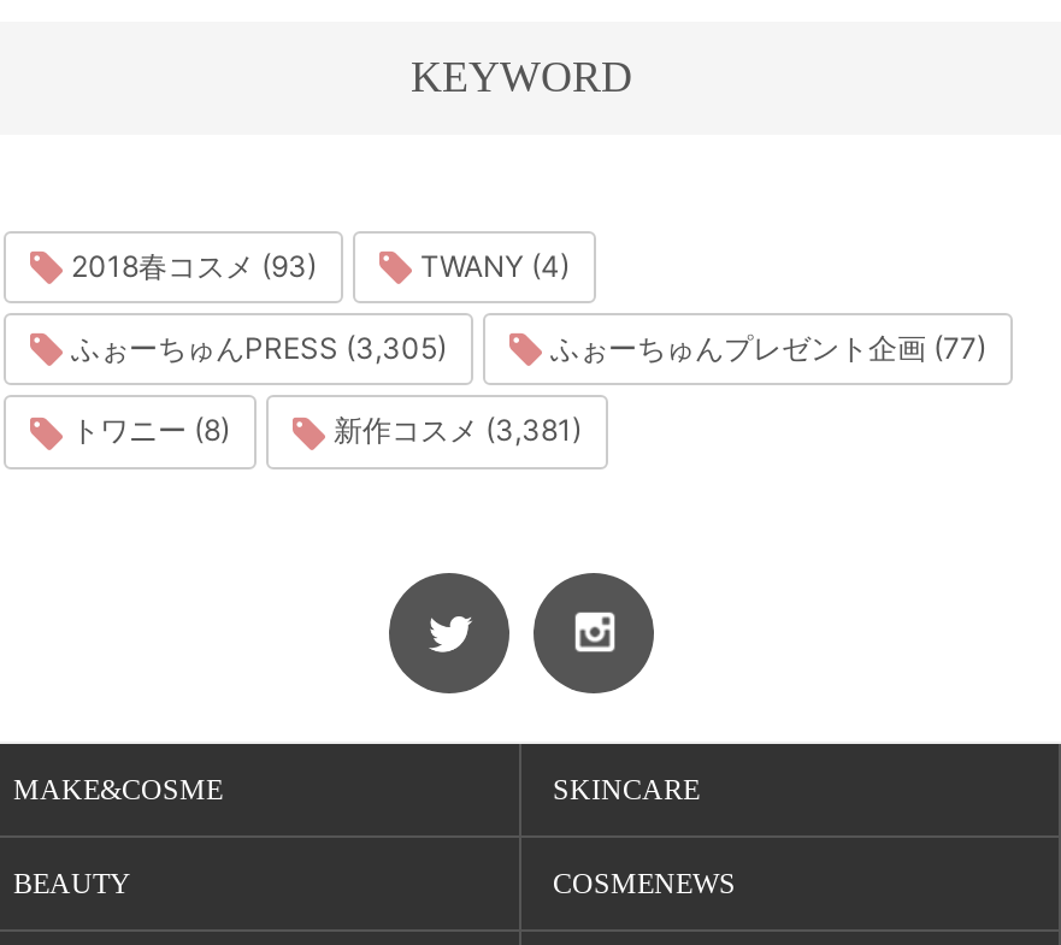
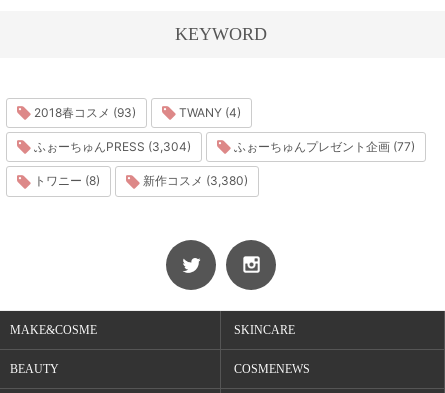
- ふぉーちゅんPRESS (3,305)
+ ふぉーちゅんPRESS (3,304)

- 新作コスメ (3,381)
+ 新作コスメ (3,380)
